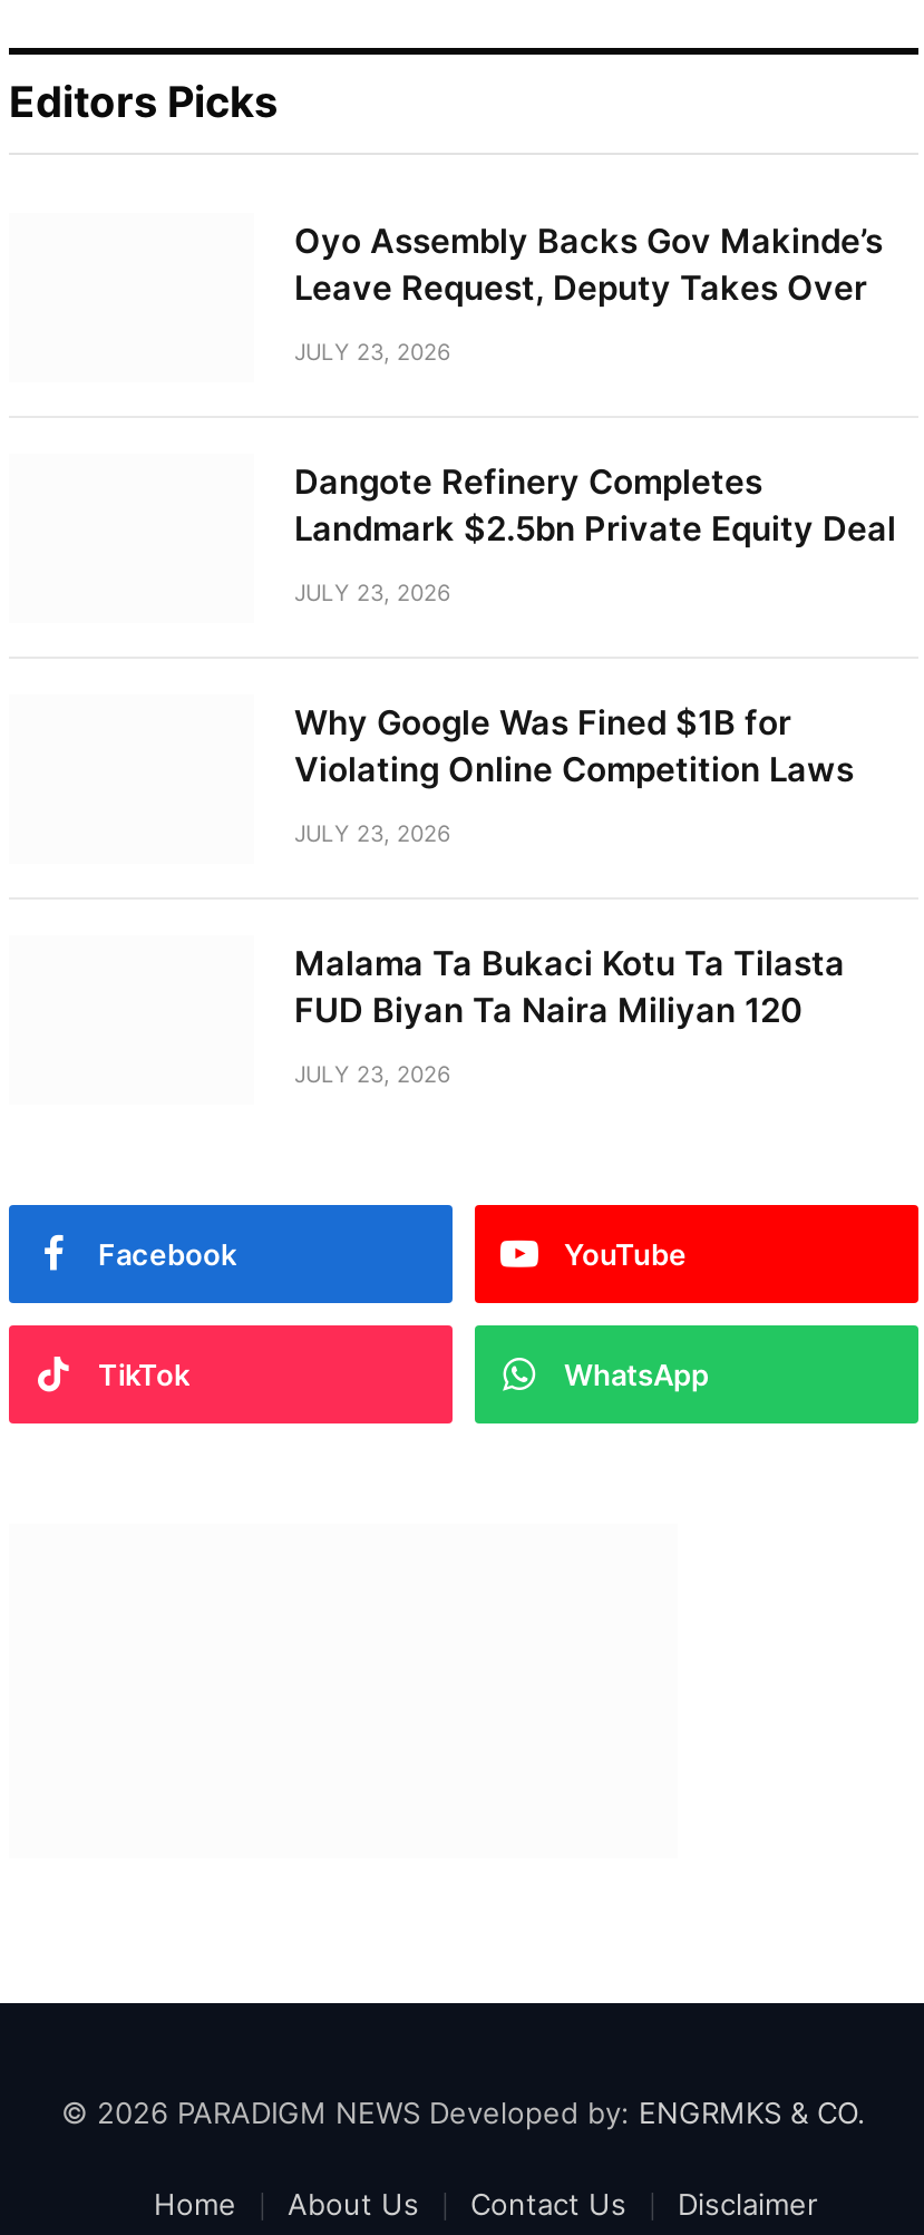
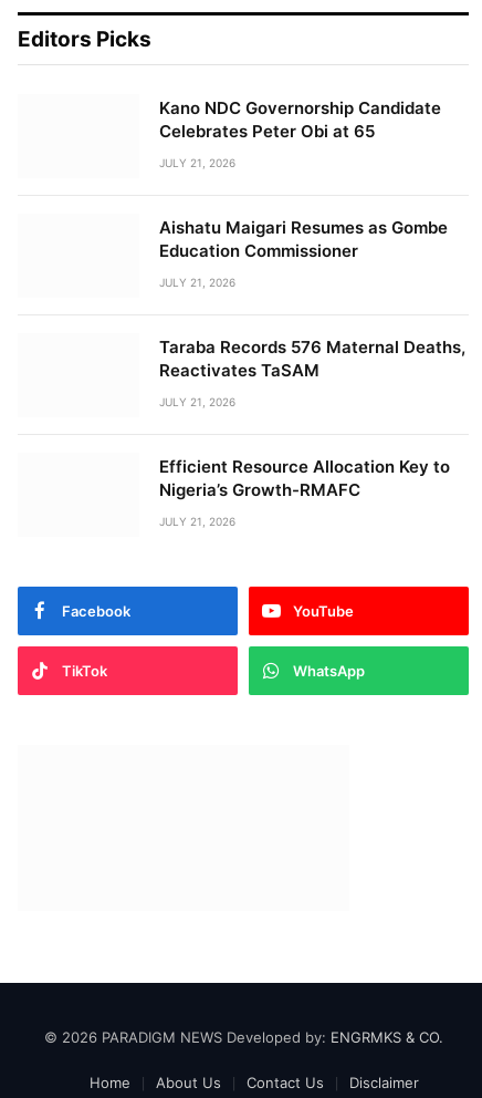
- Oyo Assembly Backs Gov Makinde’s
- Leave Request, Deputy Takes Over
+ Kano NDC Governorship Candidate
+ Celebrates Peter Obi at 65

- JULY 23, 2026
+ JULY 21, 2026

- Dangote Refinery Completes
- Landmark $2.5bn Private Equity Deal
+ Aishatu Maigari Resumes as Gombe
+ Education Commissioner

- JULY 23, 2026
+ JULY 21, 2026

- Why Google Was Fined $1B for
- Violating Online Competition Laws
+ Taraba Records 576 Maternal Deaths,
+ Reactivates TaSAM

- JULY 23, 2026
+ JULY 21, 2026

- Malama Ta Bukaci Kotu Ta Tilasta
- FUD Biyan Ta Naira Miliyan 120
+ Efficient Resource Allocation Key to
+ Nigeria’s Growth-RMAFC

- JULY 23, 2026
+ JULY 21, 2026
